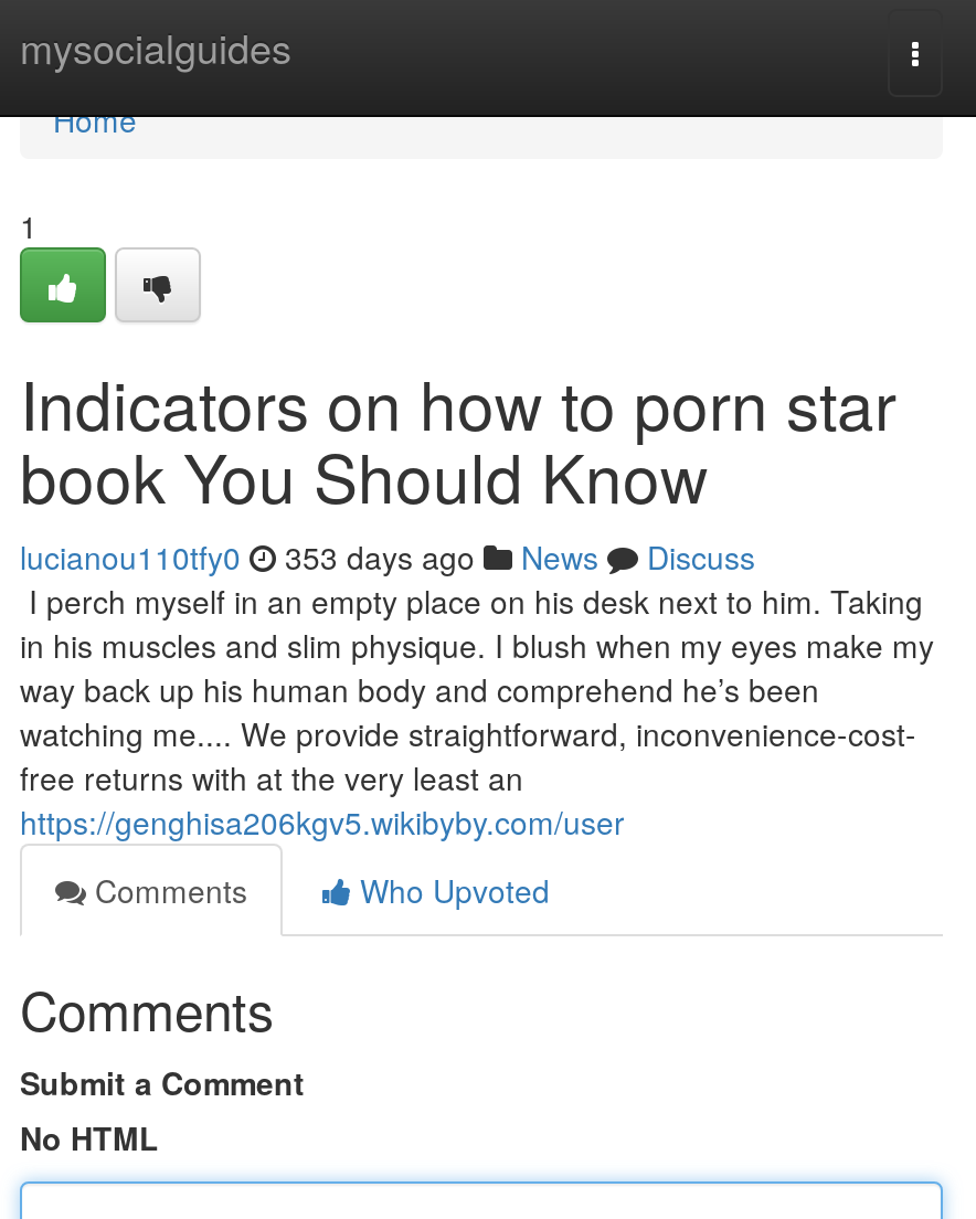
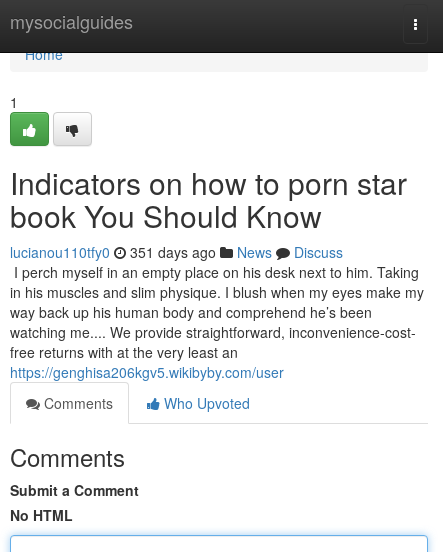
- lucianou110tfy0 353 days ago News Discuss
+ lucianou110tfy0 351 days ago News Discuss
